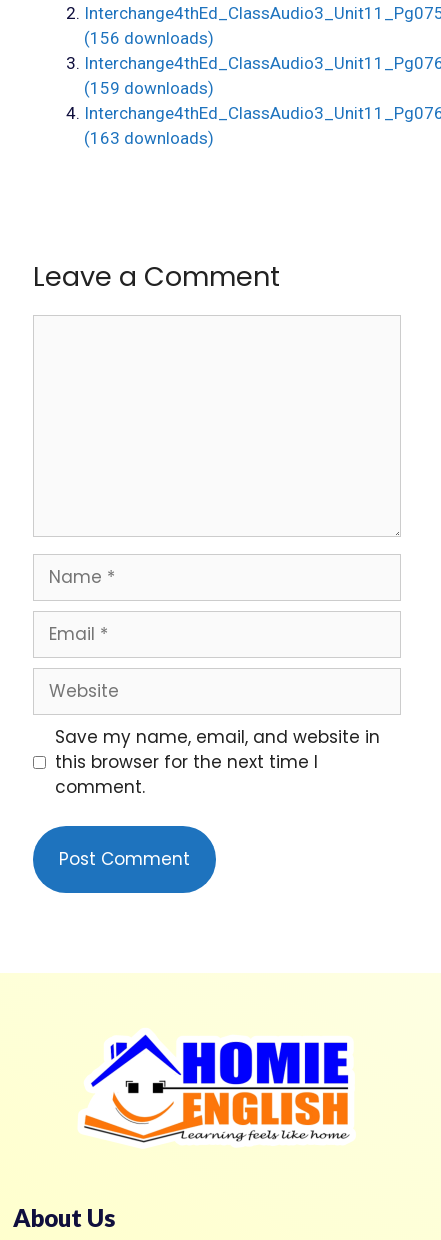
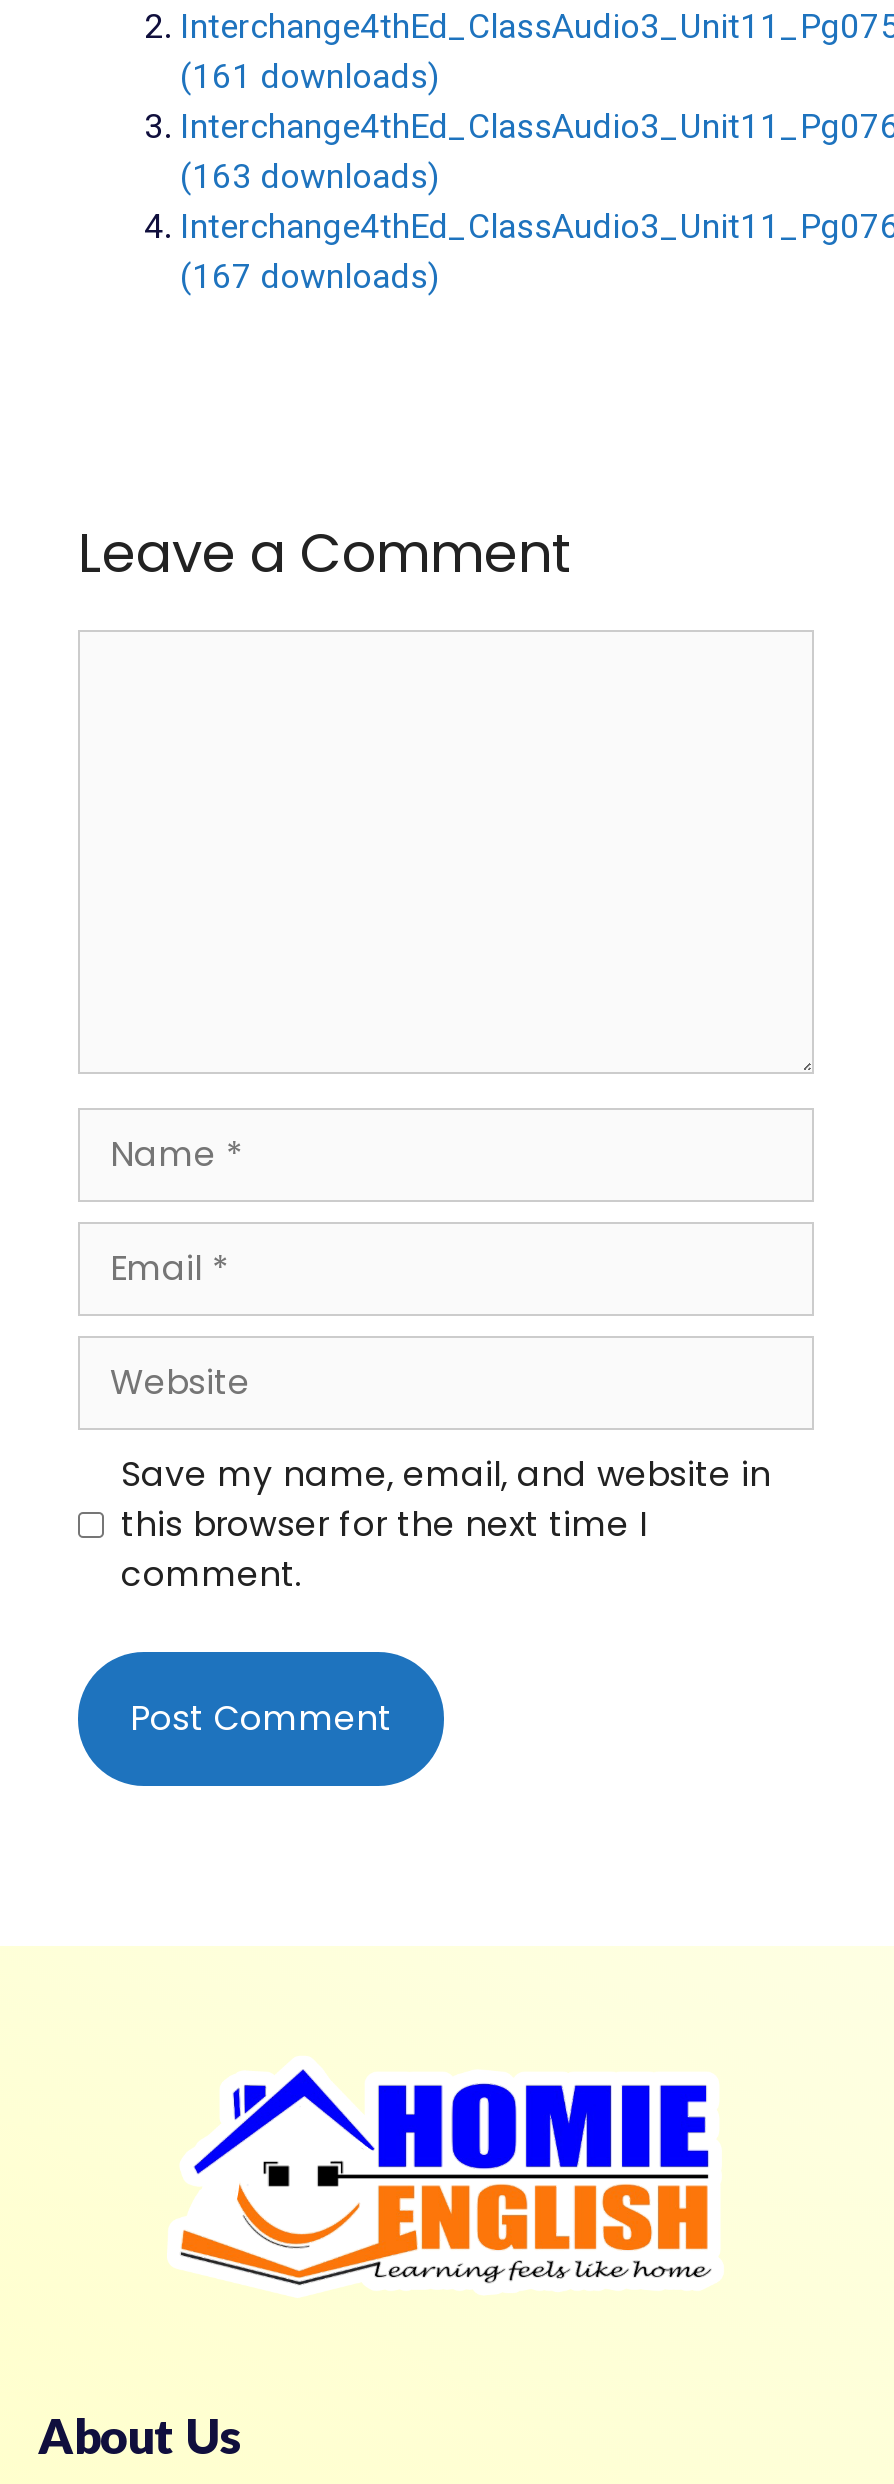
- (156 downloads)
+ (161 downloads)

- (159 downloads)
+ (163 downloads)

- (163 downloads)
+ (167 downloads)
